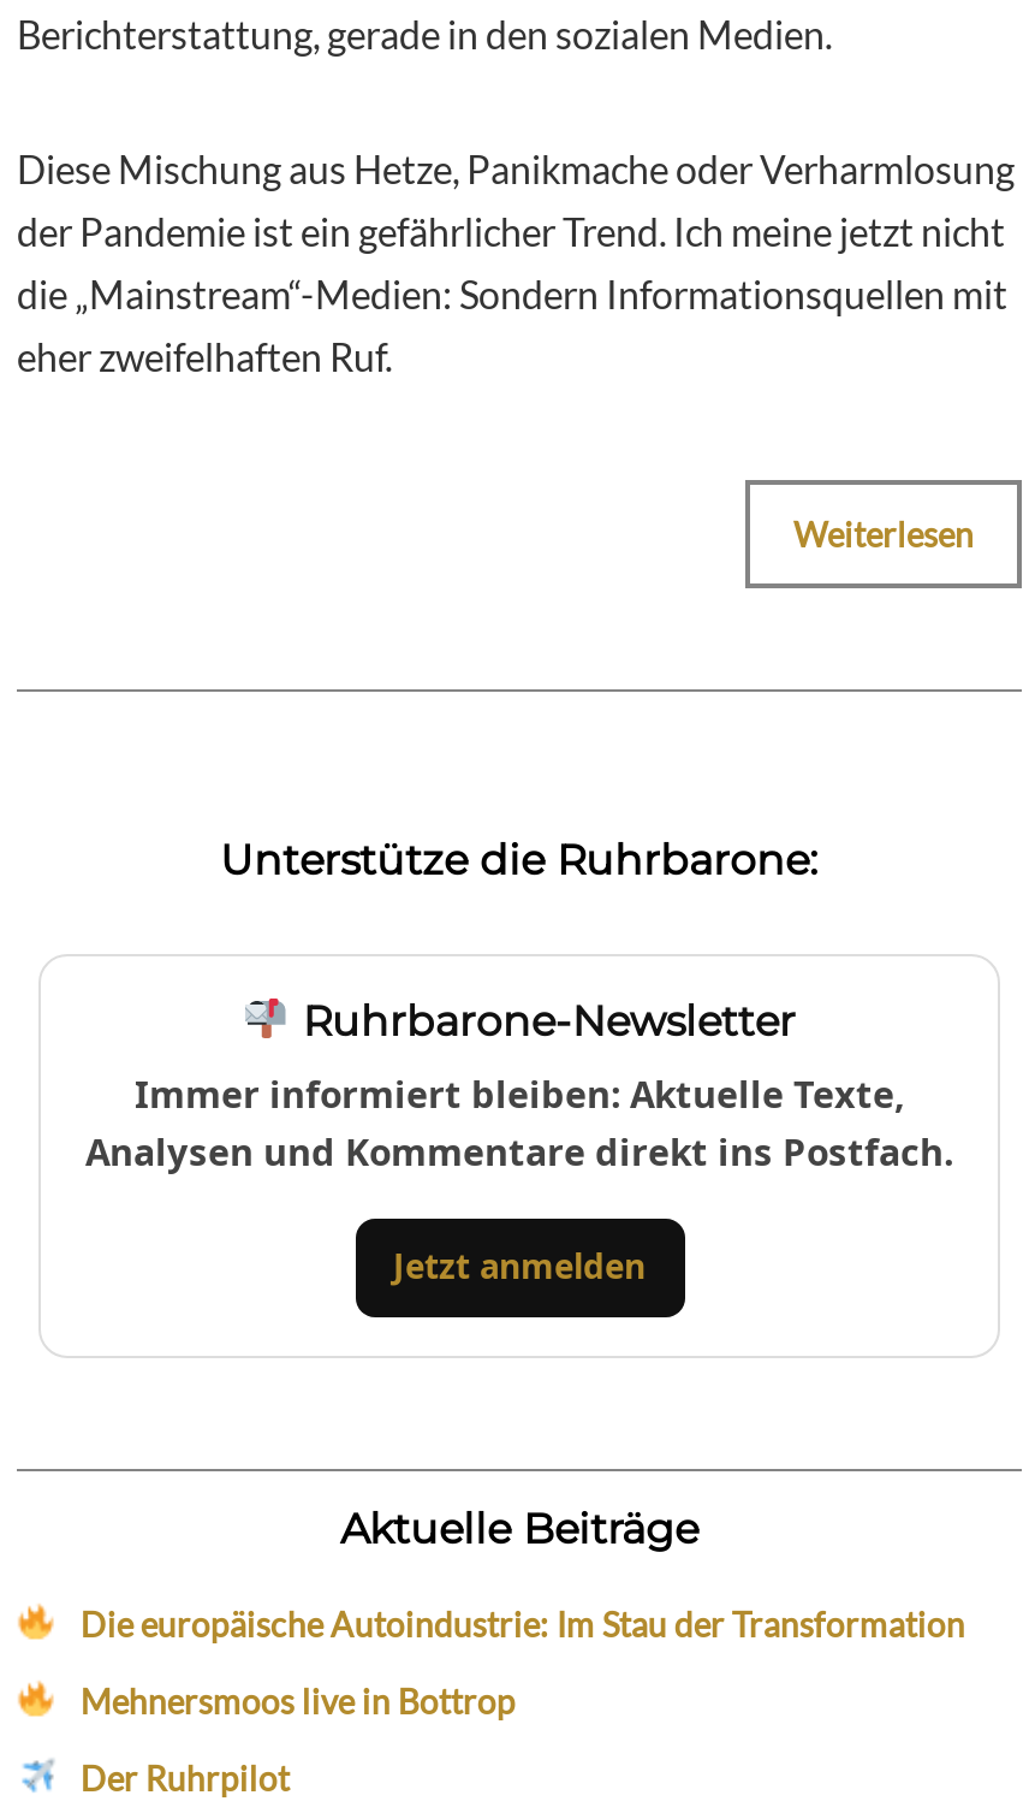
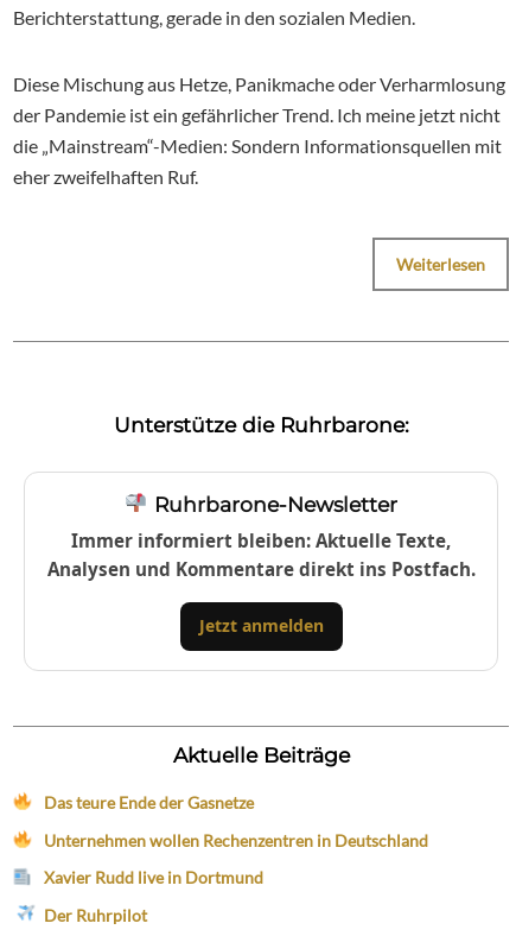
- Die europäische Autoindustrie: Im Stau der Transformation
- Mehnersmoos live in Bottrop
+ Das teure Ende der Gasnetze
+ Unternehmen wollen Rechenzentren in Deutschland
+ Xavier Rudd live in Dortmund
